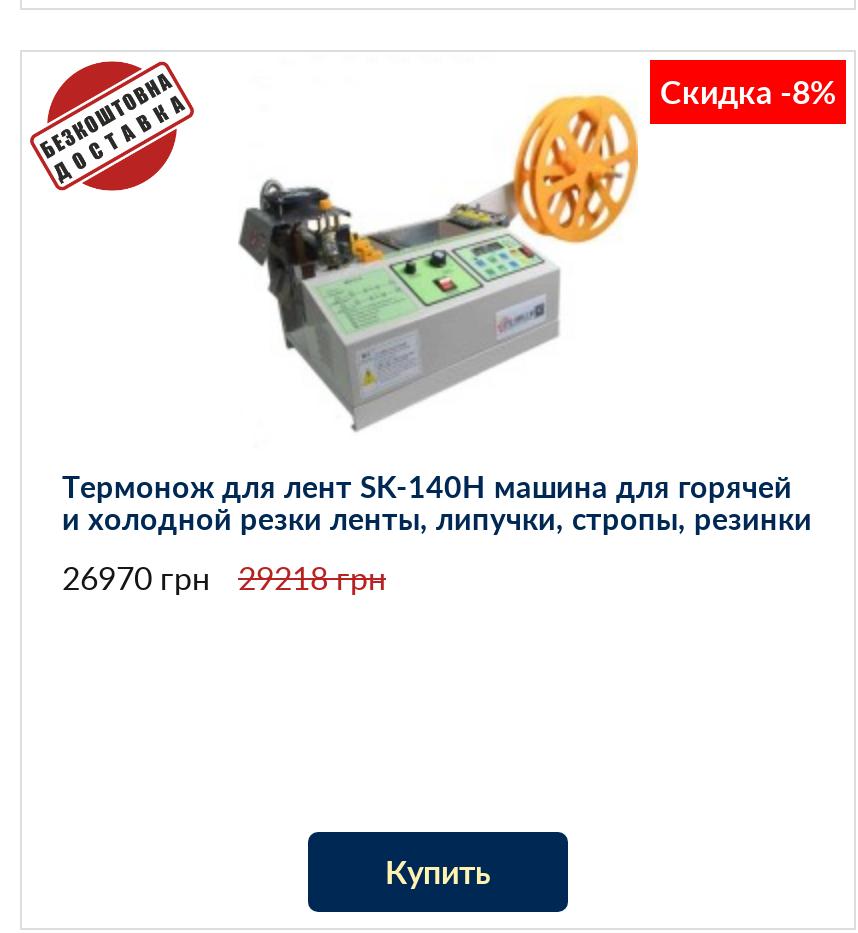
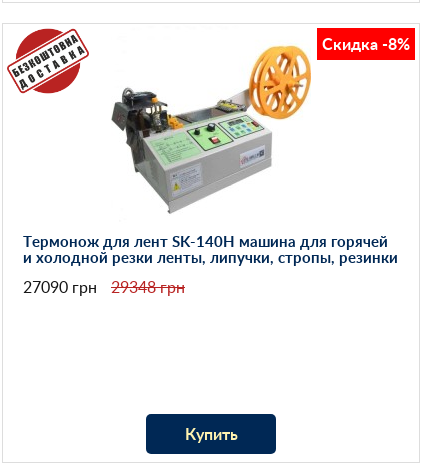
- 26970 грн
+ 27090 грн

- 29218 грн
+ 29348 грн
